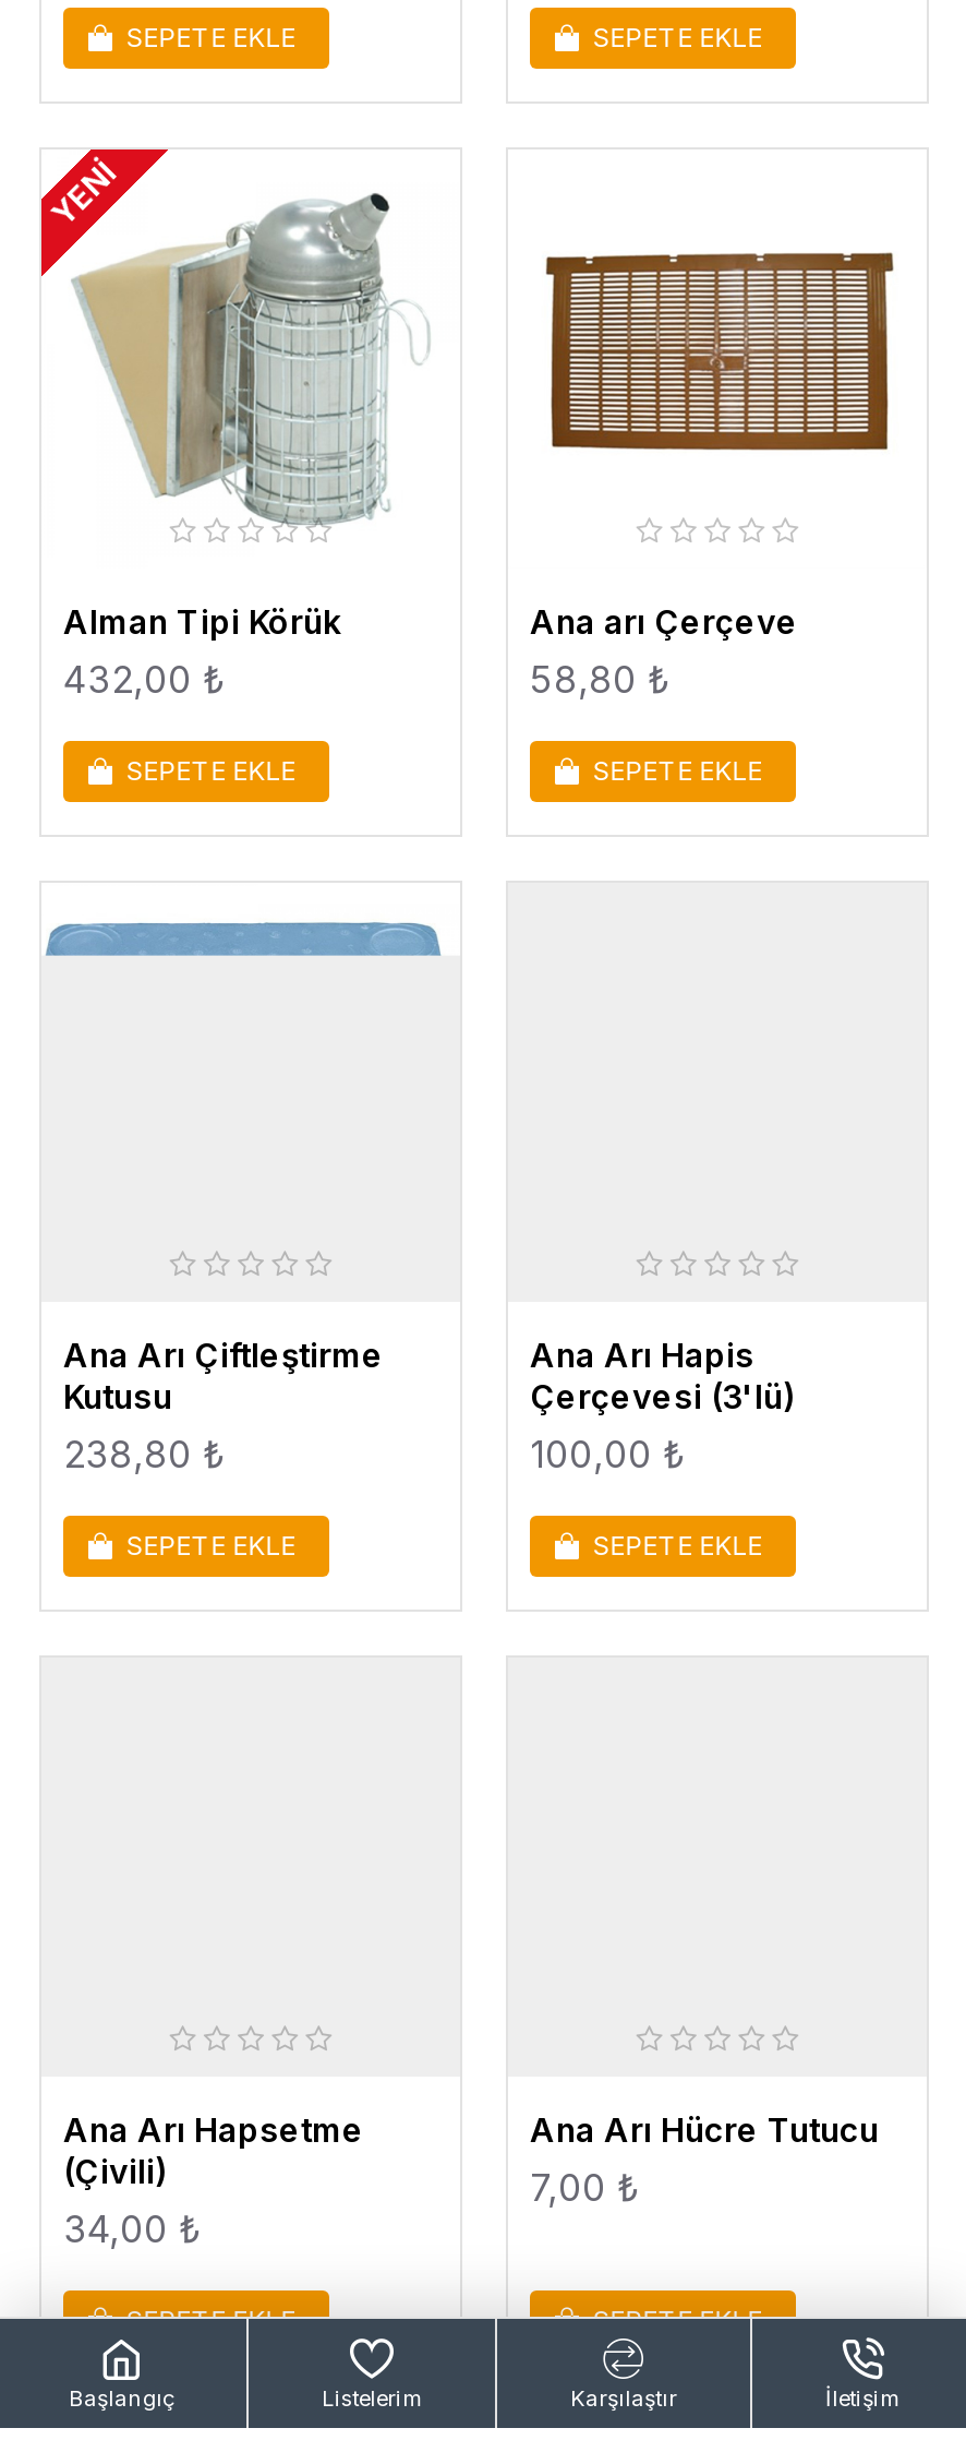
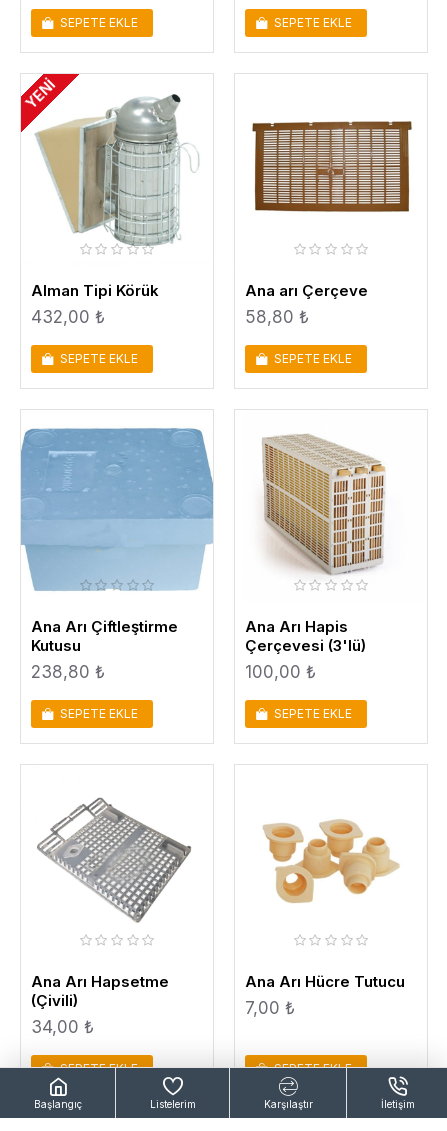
+ [image]

+ [image]

+ [image]

+ [image]
